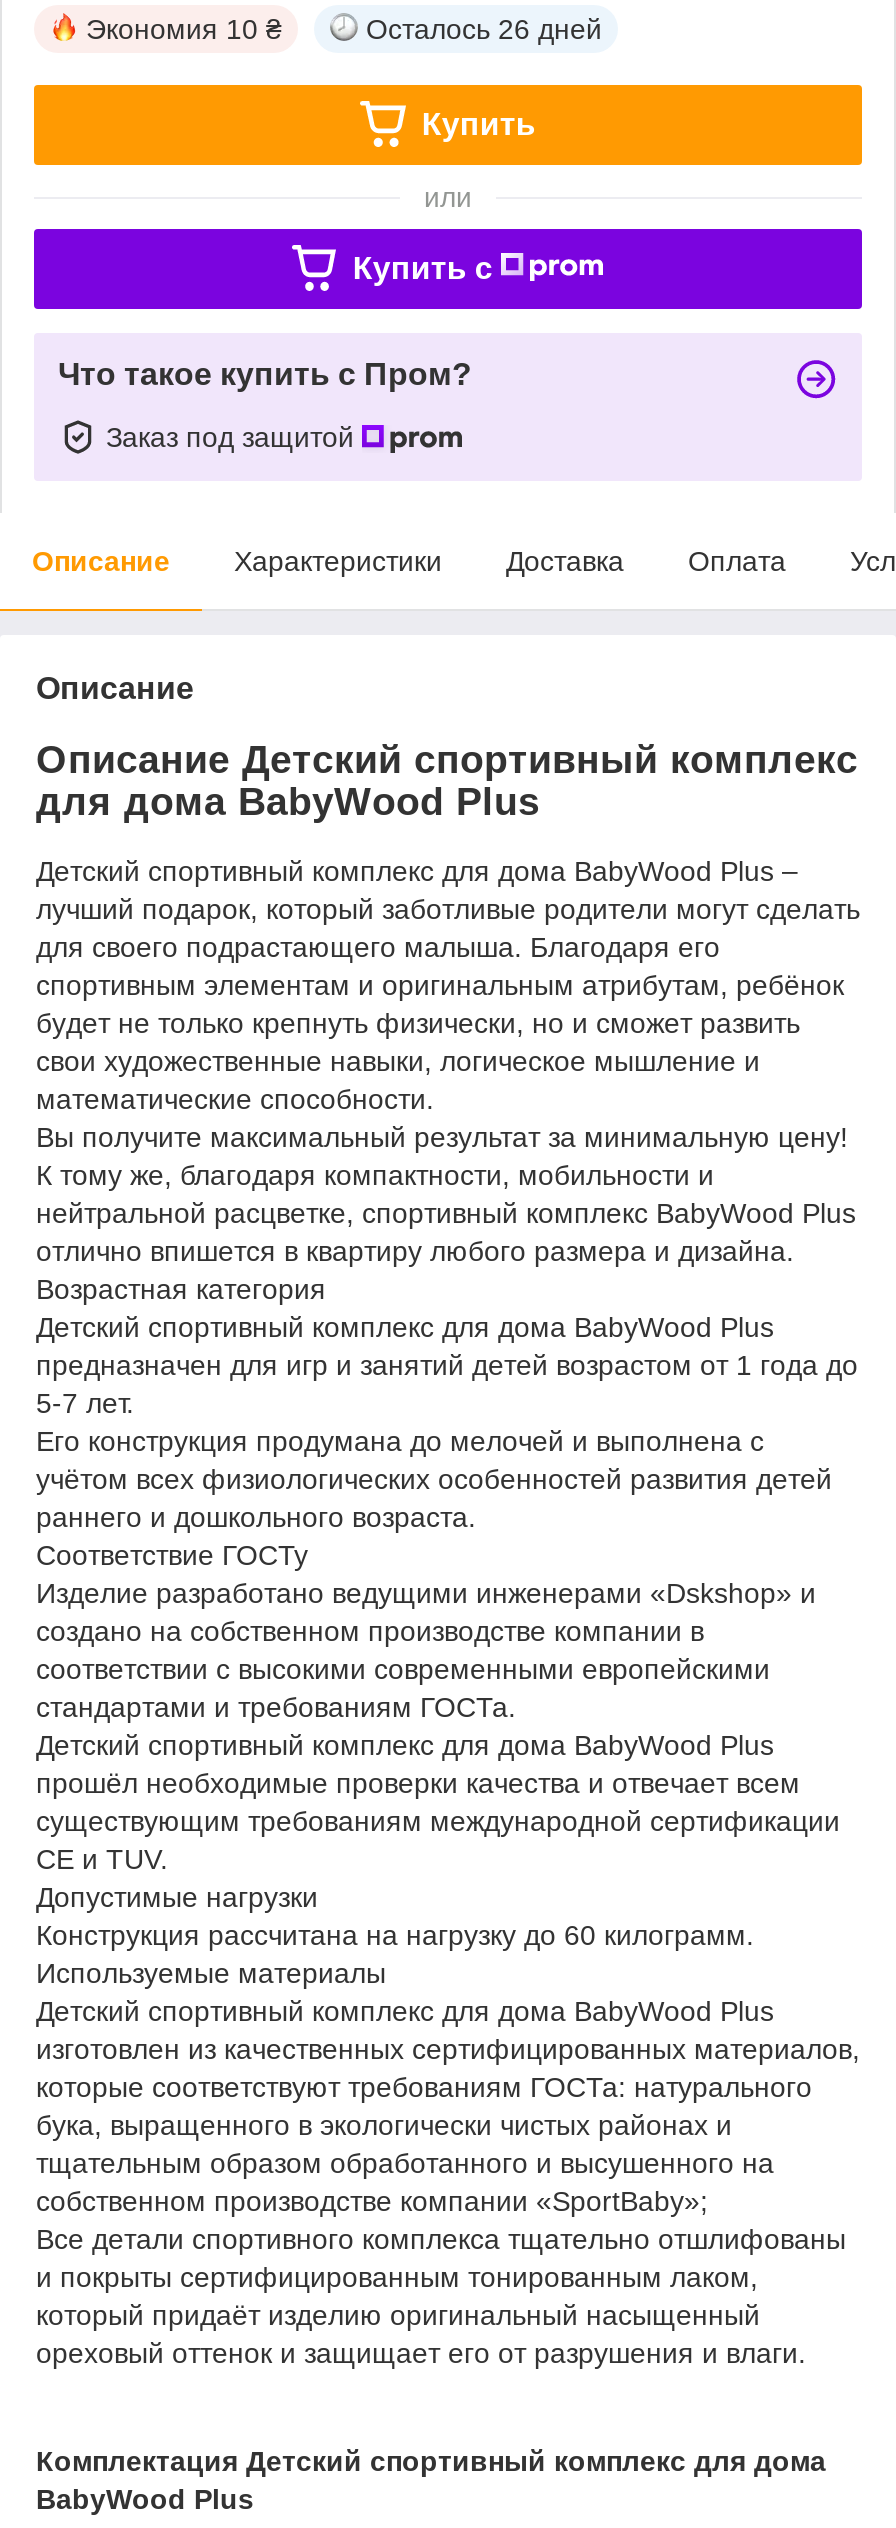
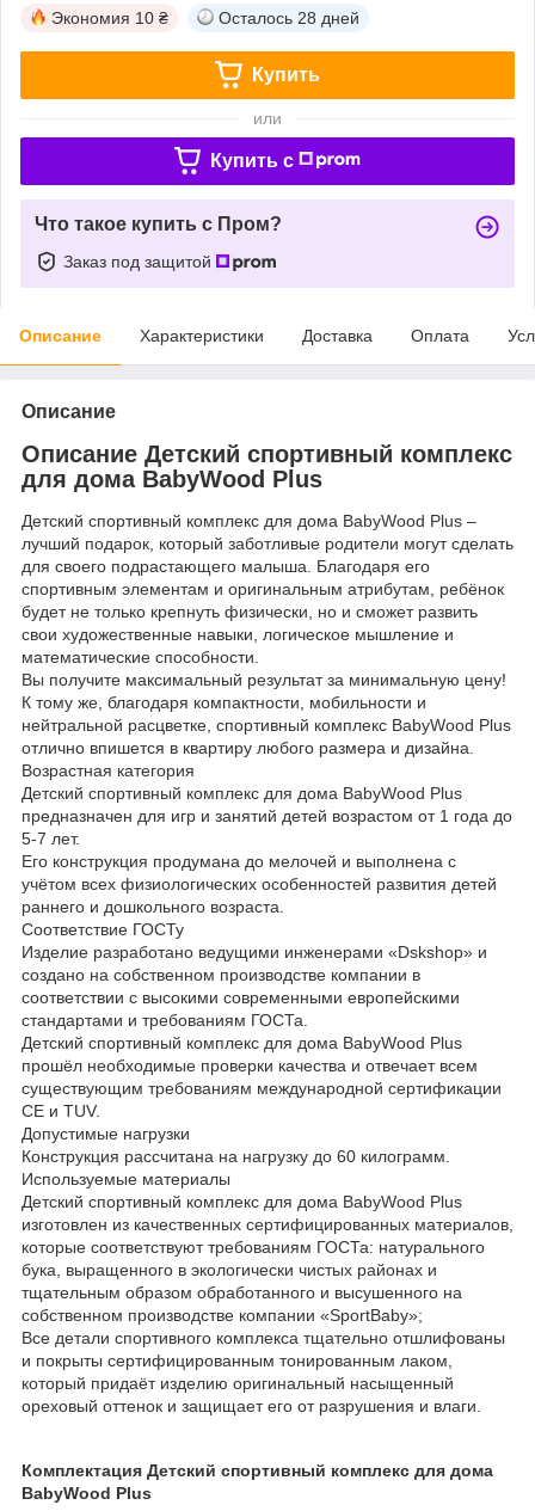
- Осталось 26 дней
+ Осталось 28 дней
